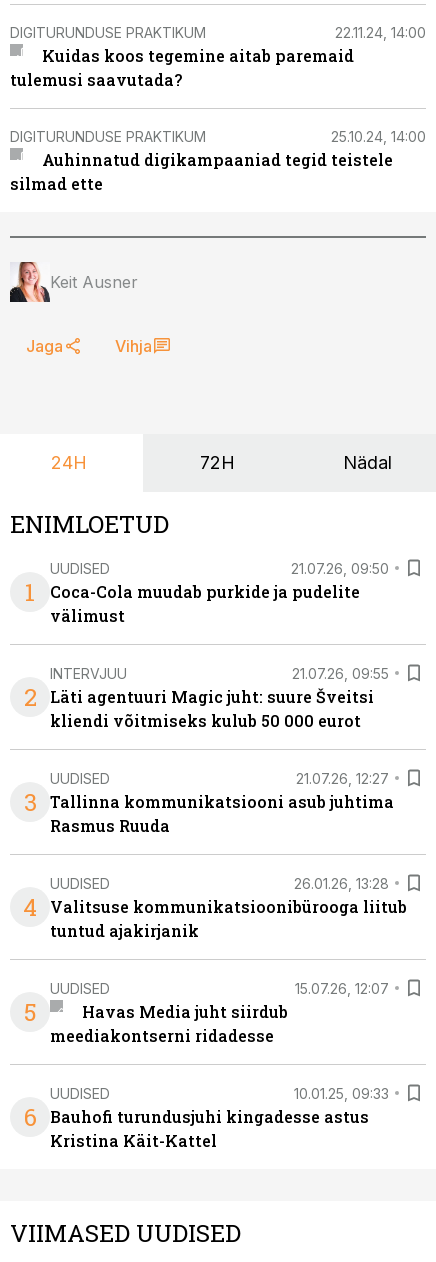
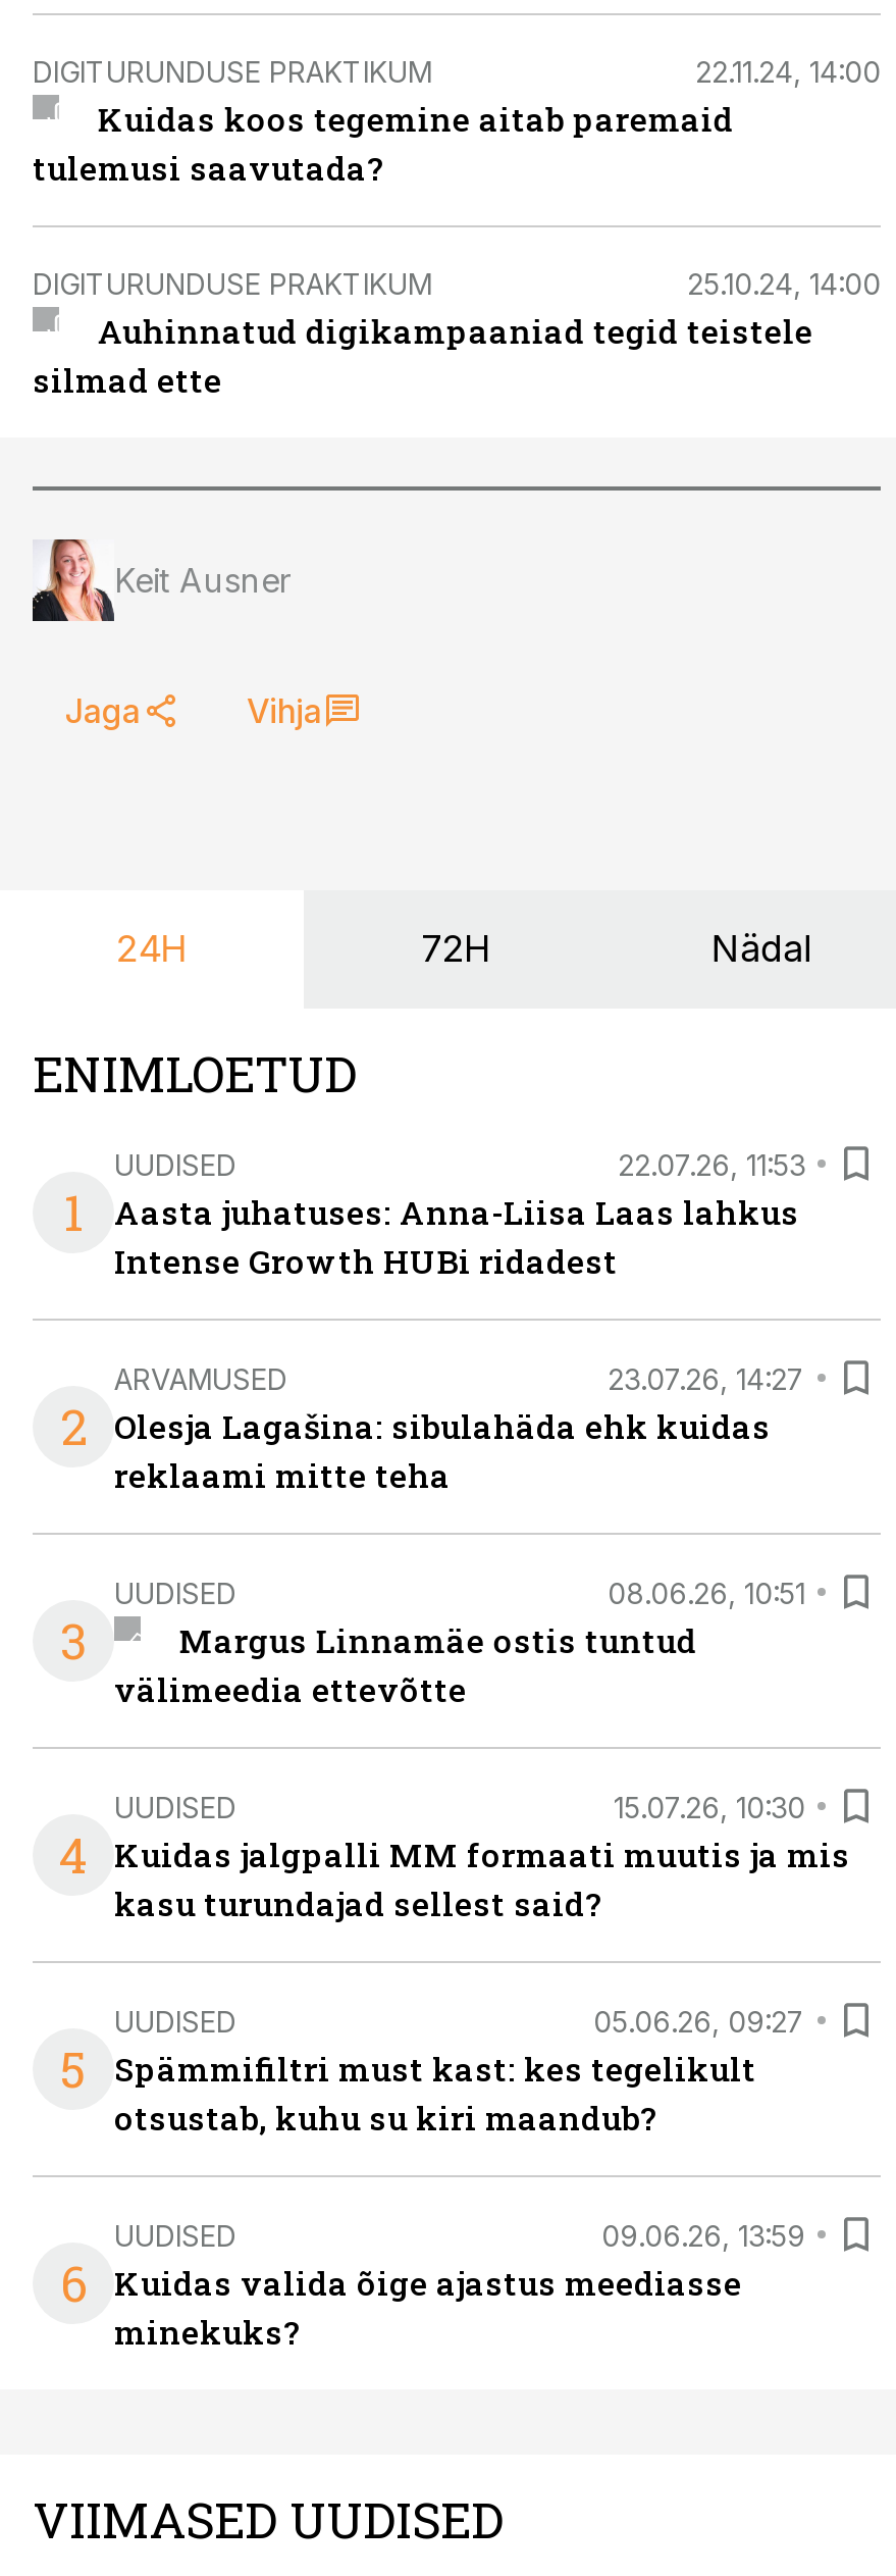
- 21.07.26, 09:50
- Coca-Cola muudab purkide ja pudelite
- välimust
+ 22.07.26, 11:53
+ Aasta juhatuses: Anna-Liisa Laas lahkus
+ Intense Growth HUBi ridadest

- INTERVJUU
- 21.07.26, 09:55
- Läti agentuuri Magic juht: suure Šveitsi
- kliendi võitmiseks kulub 50 000 eurot
+ ARVAMUSED
+ 23.07.26, 14:27
+ Olesja Lagašina: sibulahäda ehk kuidas
+ reklaami mitte teha

- 21.07.26, 12:27
- Tallinna kommunikatsiooni asub juhtima
- Rasmus Ruuda
+ 08.06.26, 10:51
+ Margus Linnamäe ostis tuntud
+ välimeedia ettevõtte

- 26.01.26, 13:28
- Valitsuse kommunikatsioonibürooga liitub
- tuntud ajakirjanik
+ 15.07.26, 10:30
+ Kuidas jalgpalli MM formaati muutis ja mis
+ kasu turundajad sellest said?

- 15.07.26, 12:07
- Havas Media juht siirdub
- meediakontserni ridadesse
+ 05.06.26, 09:27
+ Spämmifiltri must kast: kes tegelikult
+ otsustab, kuhu su kiri maandub?

- 10.01.25, 09:33
- Bauhofi turundusjuhi kingadesse astus
- Kristina Käit-Kattel
+ 09.06.26, 13:59
+ Kuidas valida õige ajastus meediasse
+ minekuks?
